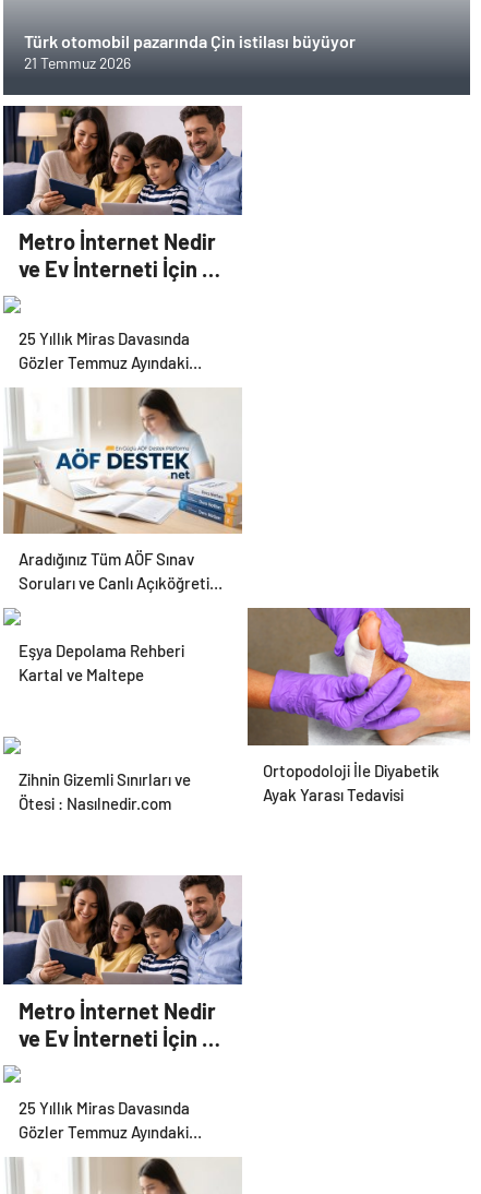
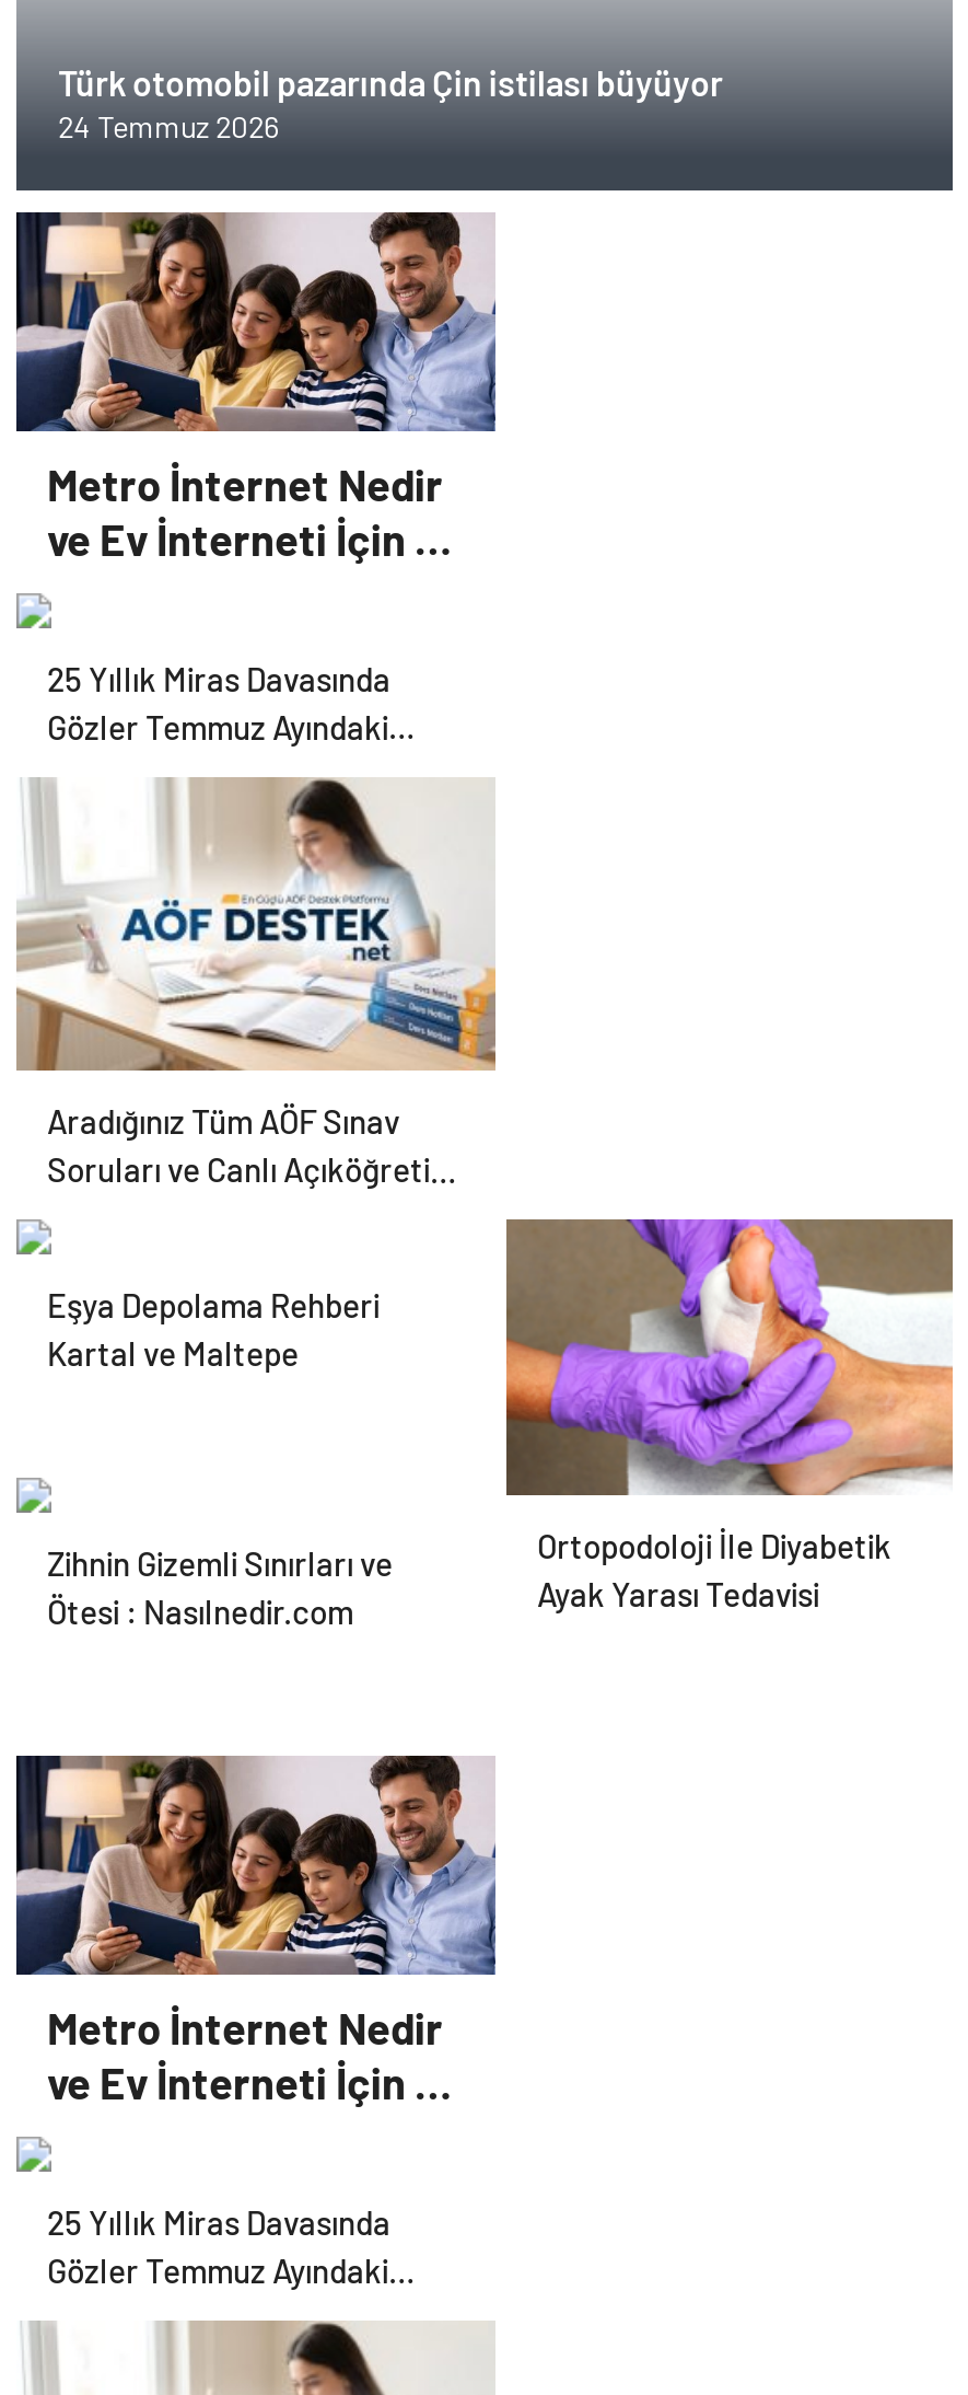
- 21 Temmuz 2026
+ 24 Temmuz 2026
